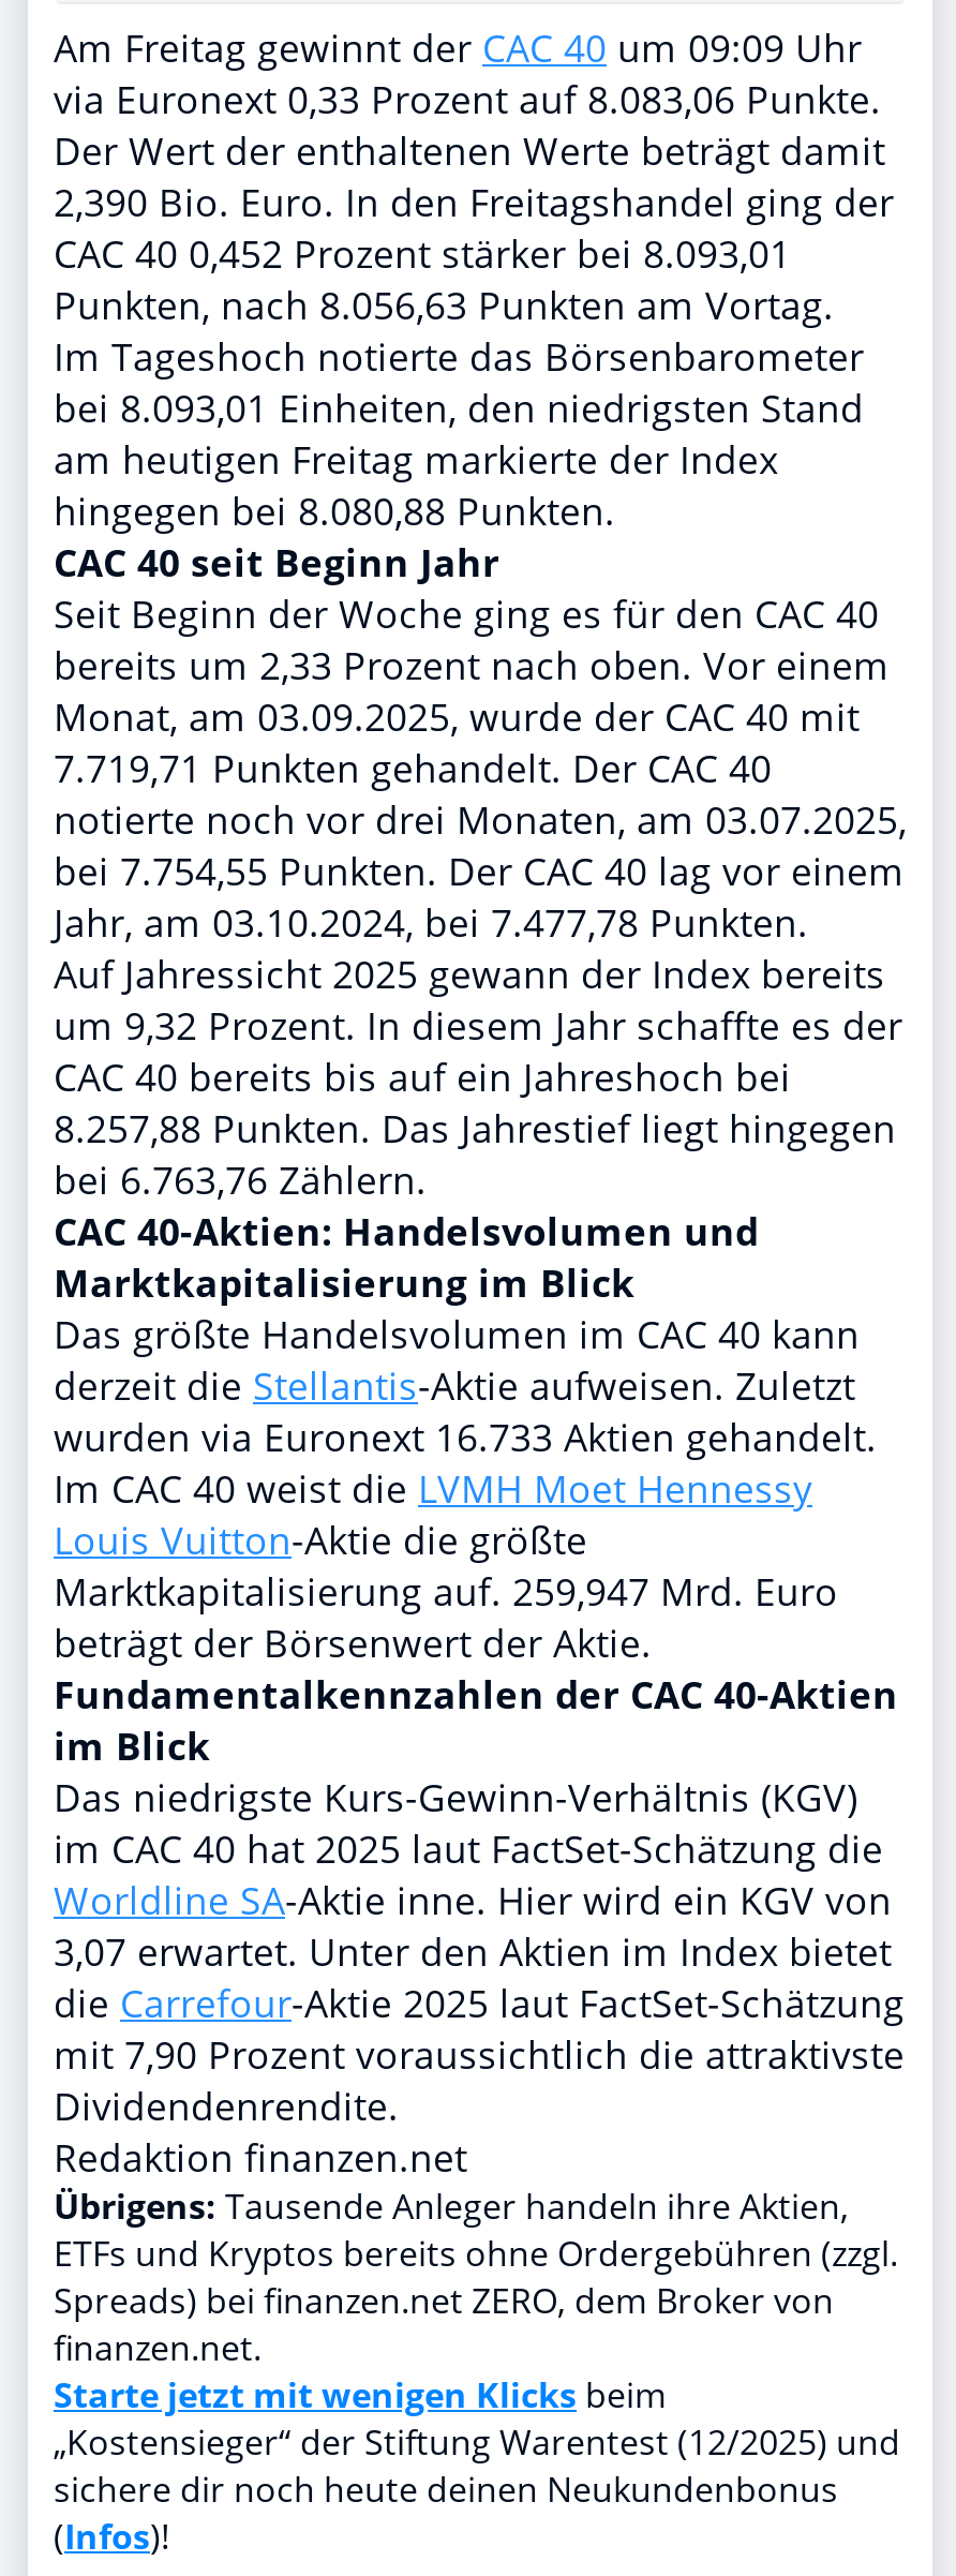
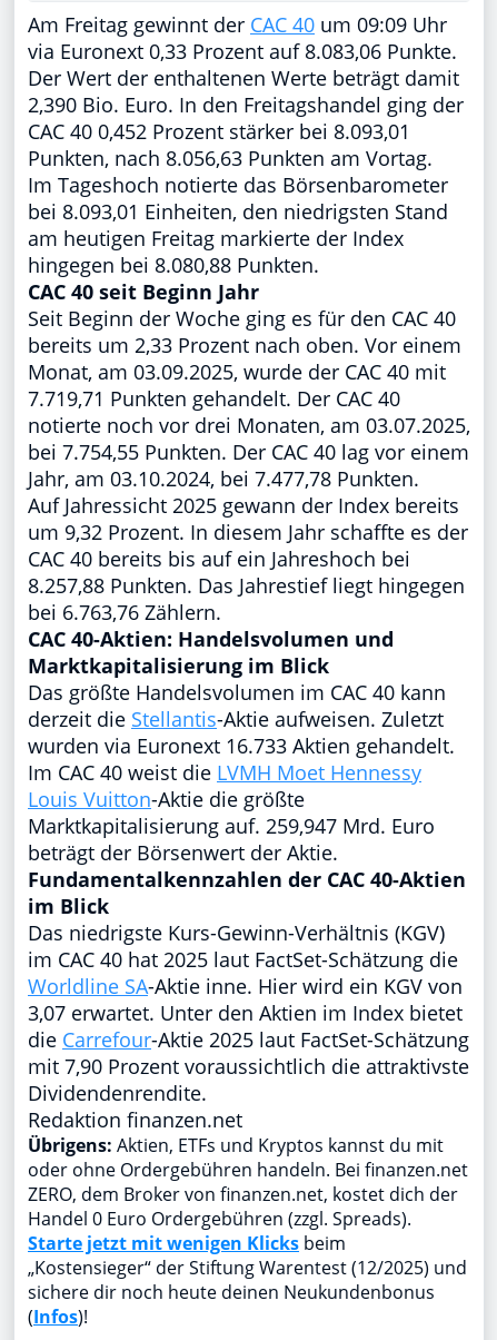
- Übrigens: Tausende Anleger handeln ihre Aktien,
- ETFs und Kryptos bereits ohne Ordergebühren (zzgl.
- Spreads) bei finanzen.net ZERO, dem Broker von
- finanzen.net.
+ Übrigens: Aktien, ETFs und Kryptos kannst du mit
+ oder ohne Ordergebühren handeln. Bei finanzen.net
+ ZERO, dem Broker von finanzen.net, kostet dich der
+ Handel 0 Euro Ordergebühren (zzgl. Spreads).
